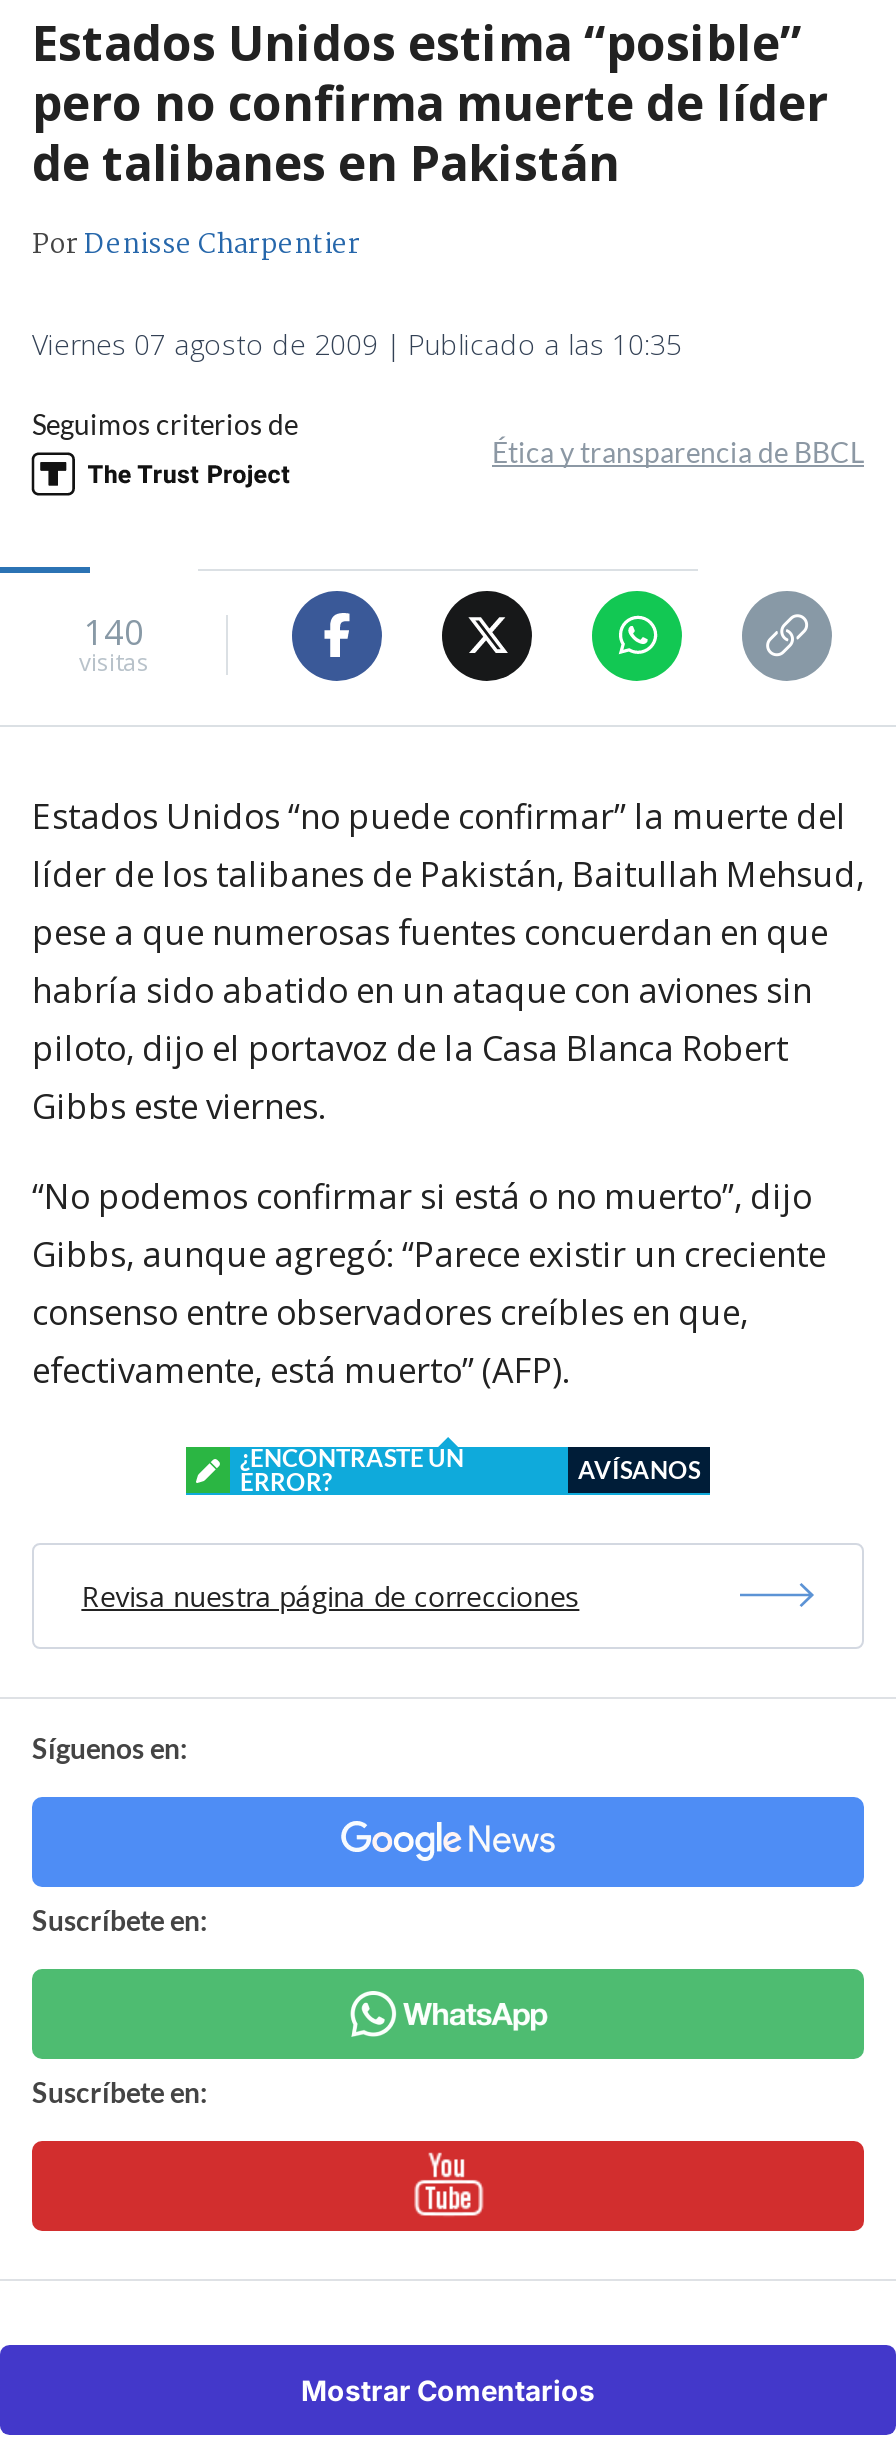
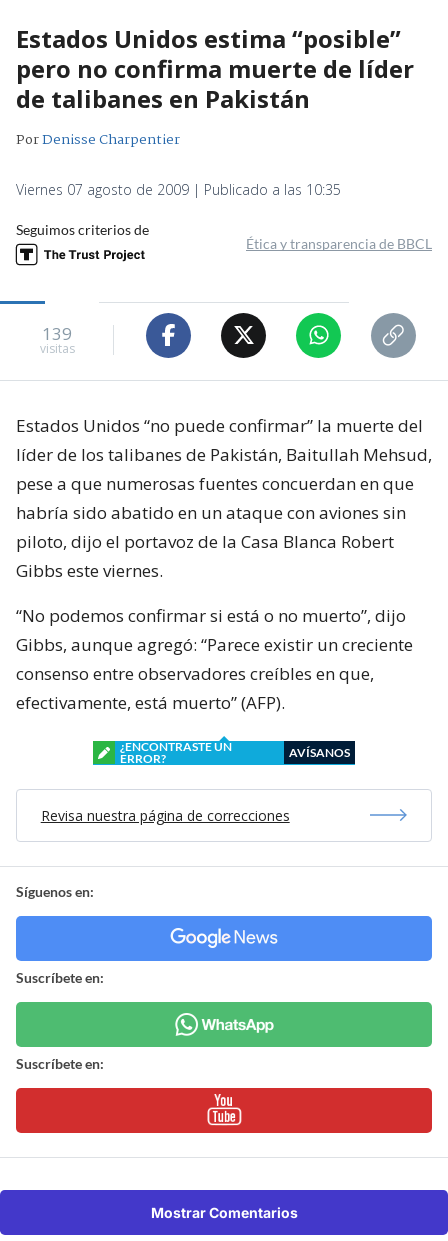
- 140
+ 139
